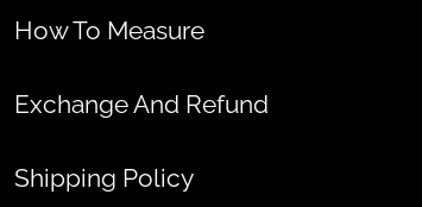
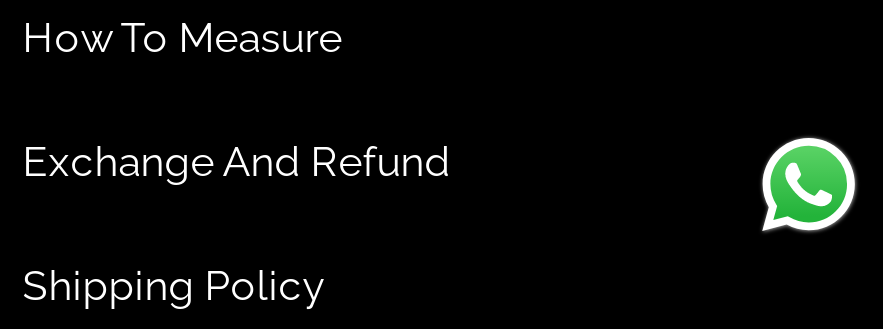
+ [image]
